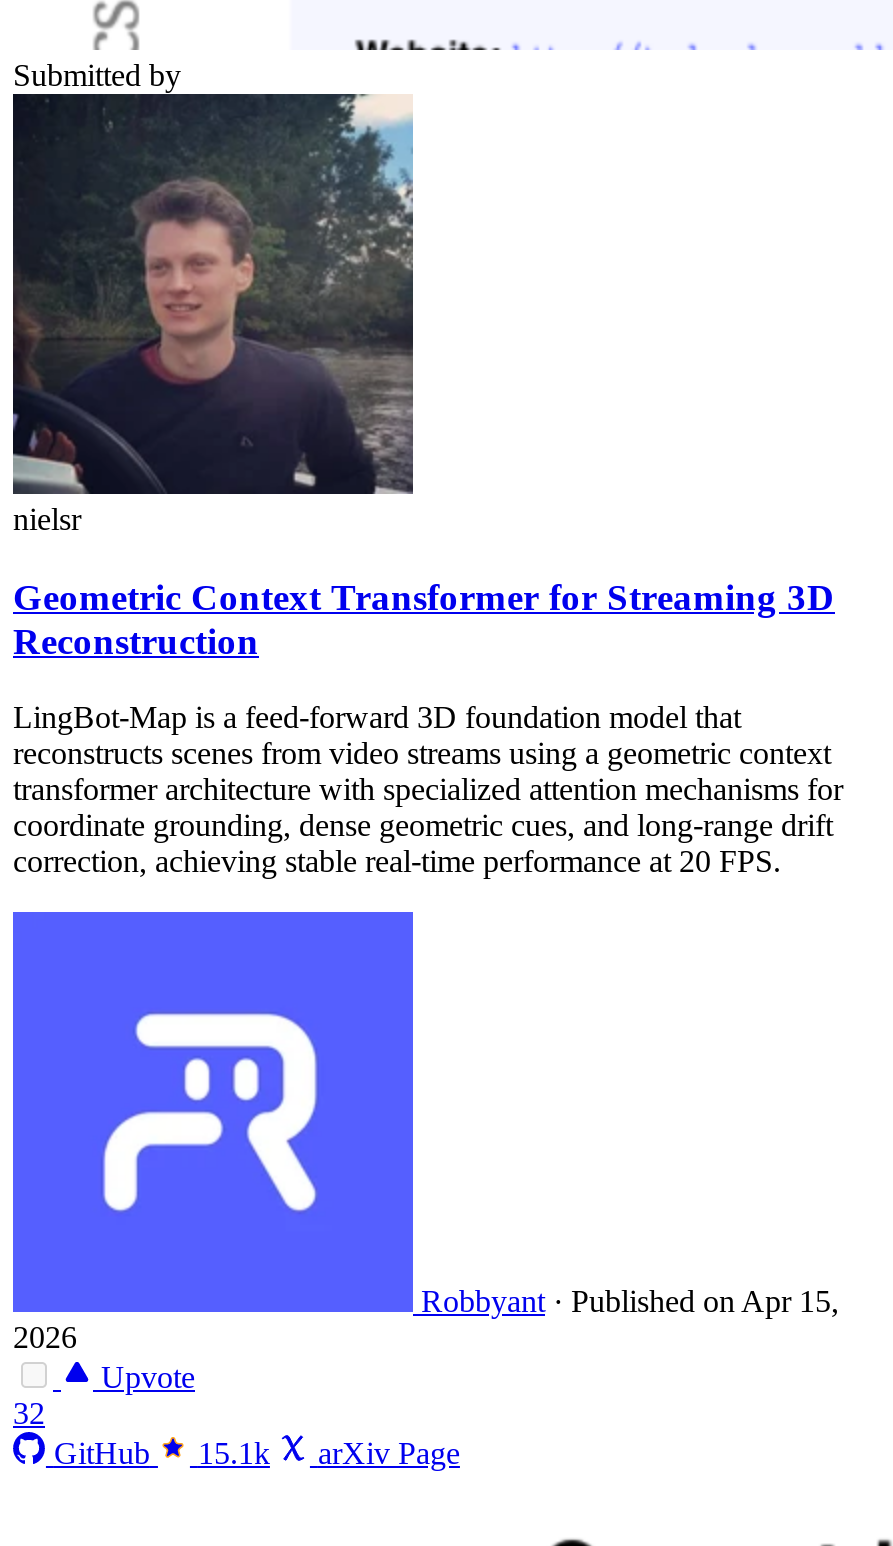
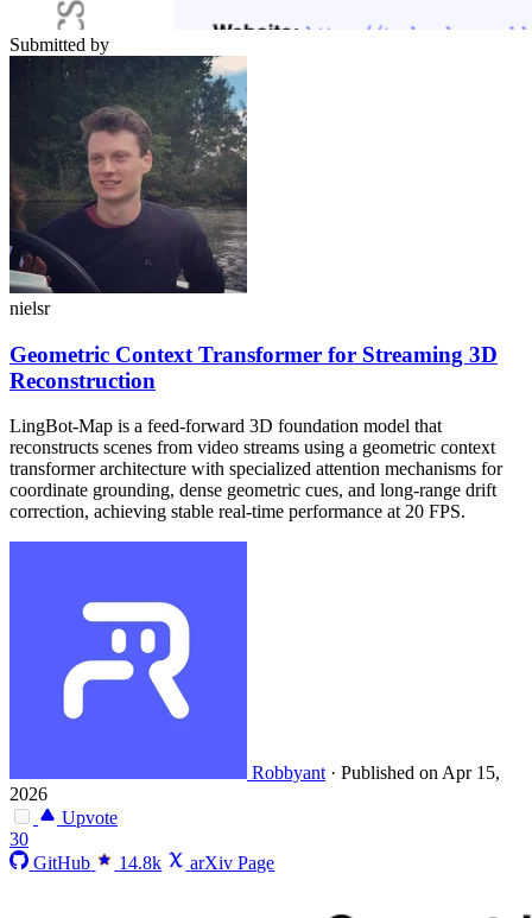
- 32
+ 30

- GitHub 15.1k arXiv Page
+ GitHub 14.8k arXiv Page
